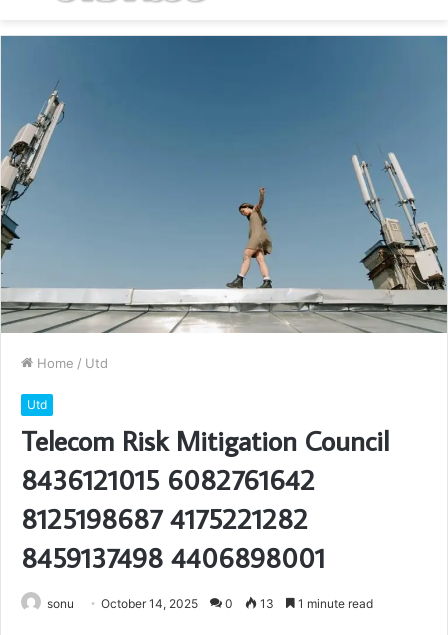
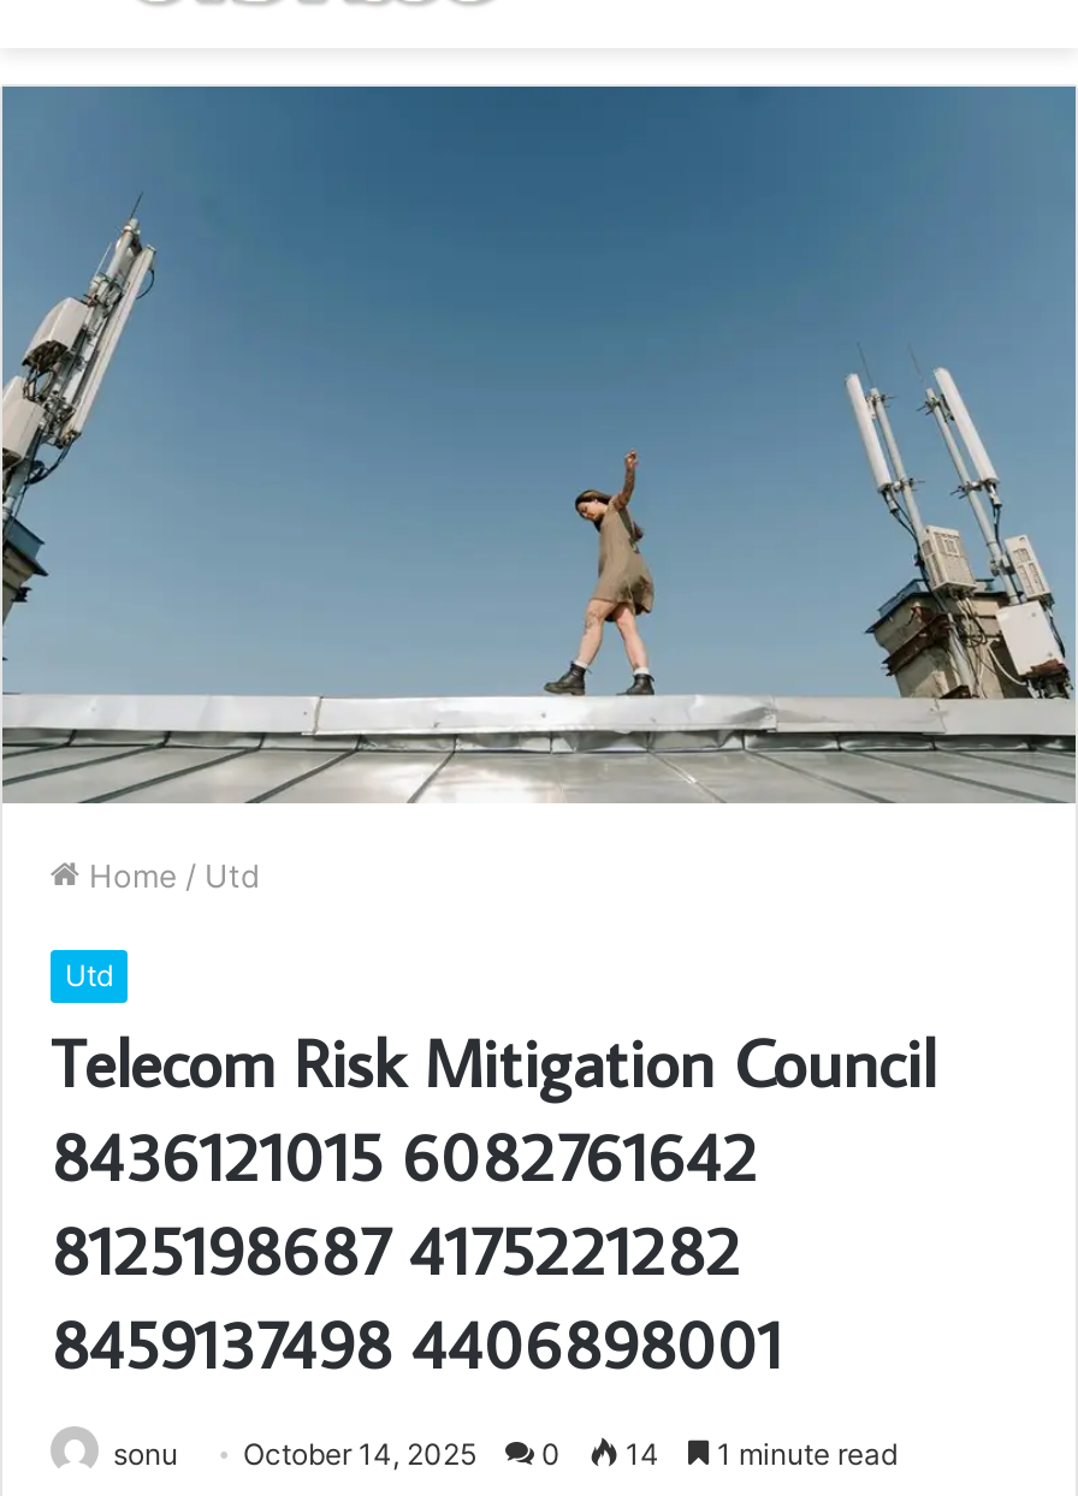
- sonu October 14, 2025 0 13 1 minute read
+ sonu October 14, 2025 0 14 1 minute read
